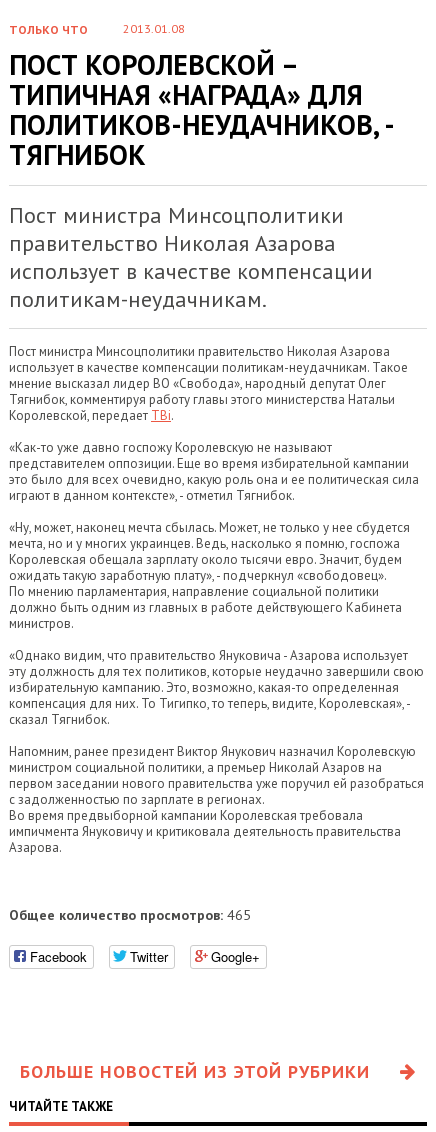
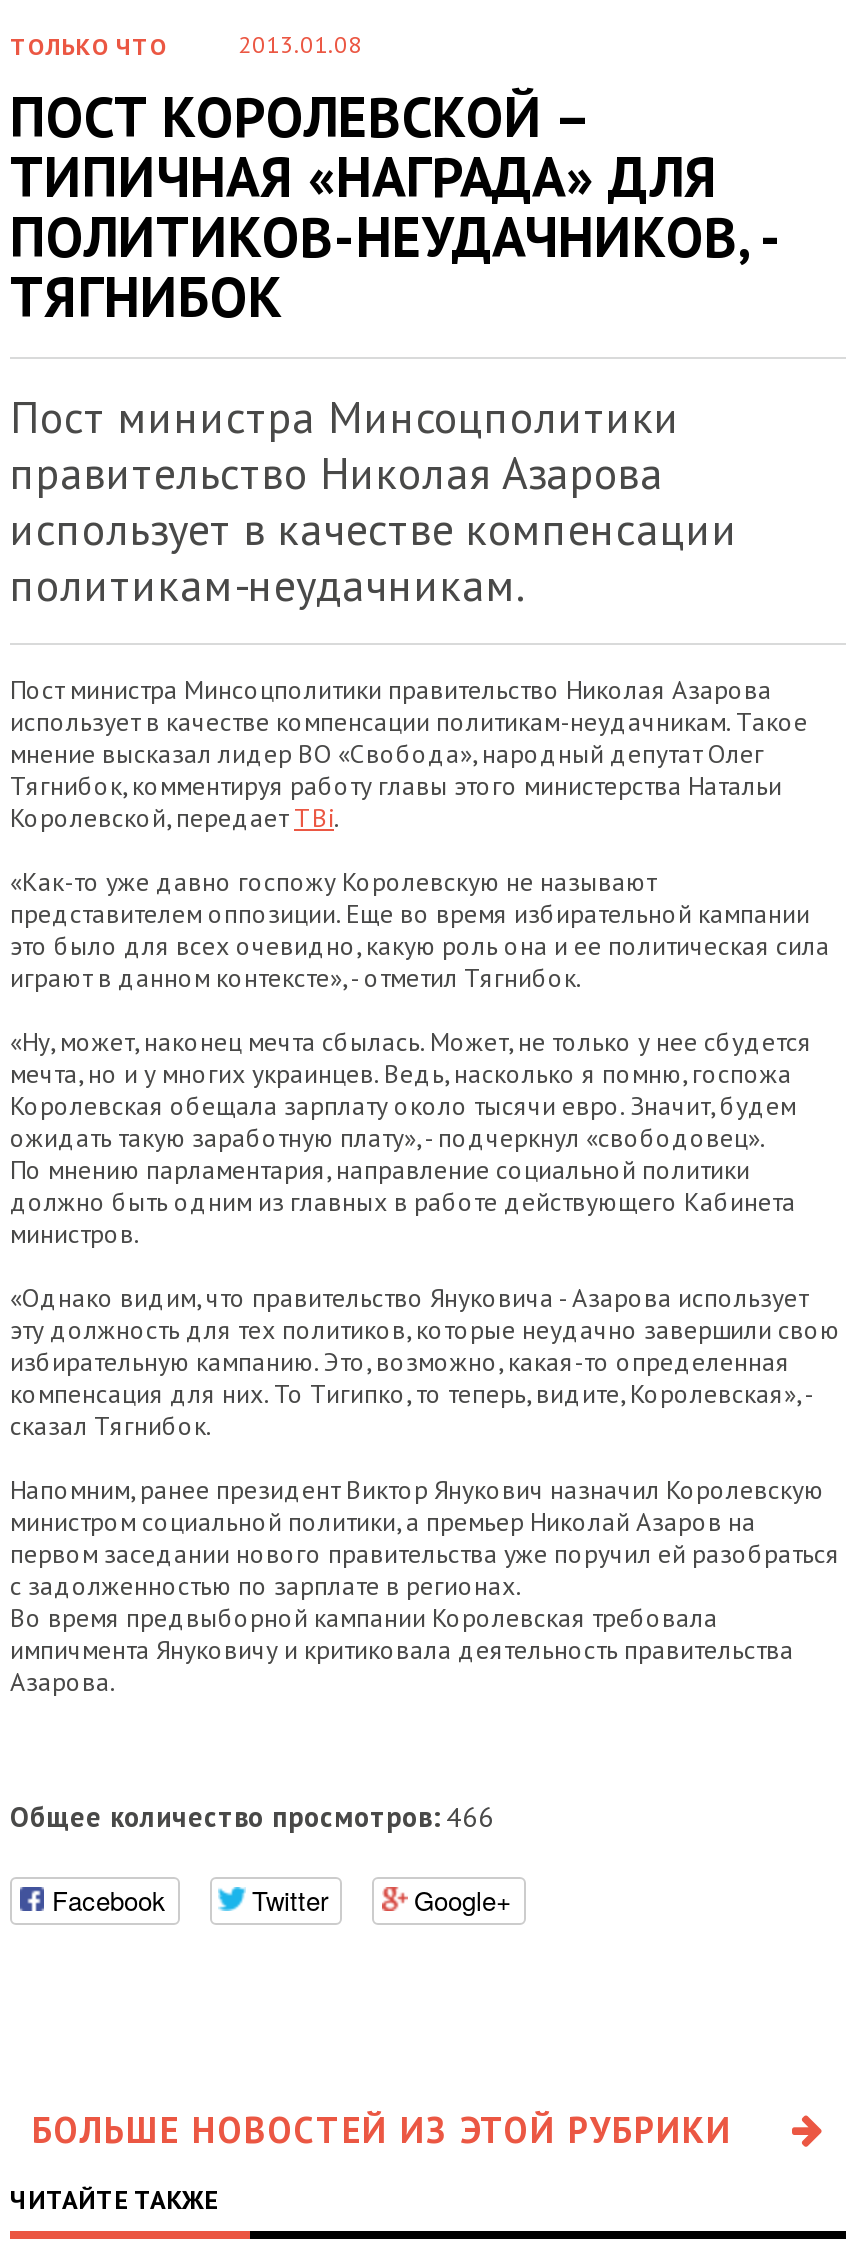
- Общее количество просмотров: 465
+ Общее количество просмотров: 466
